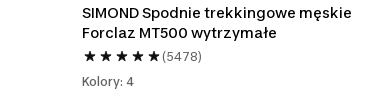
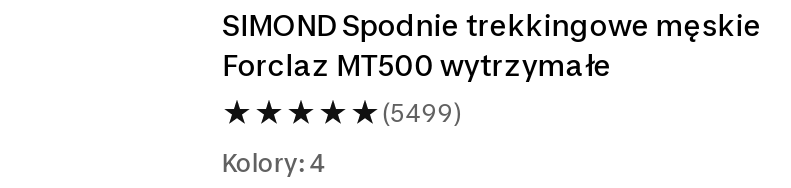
- (5478)
+ (5499)
